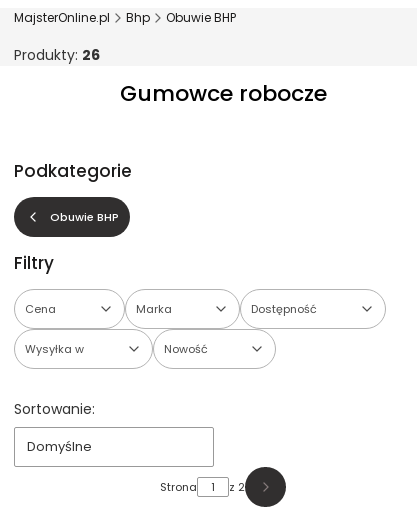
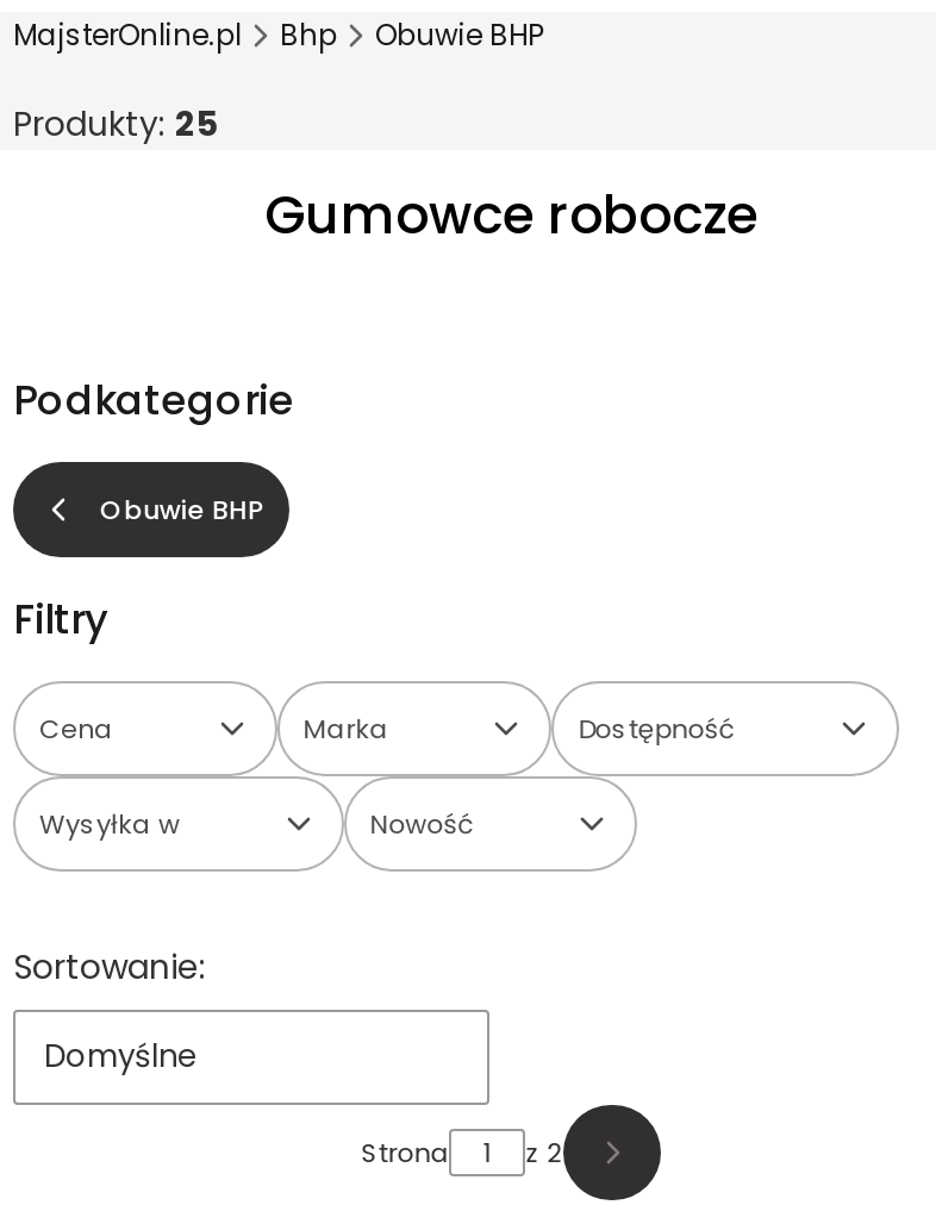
- Produkty: 26
+ Produkty: 25
